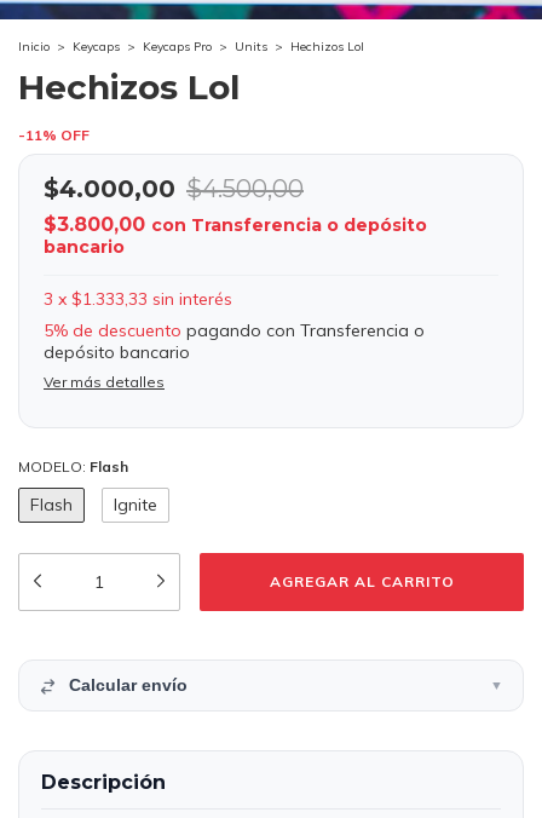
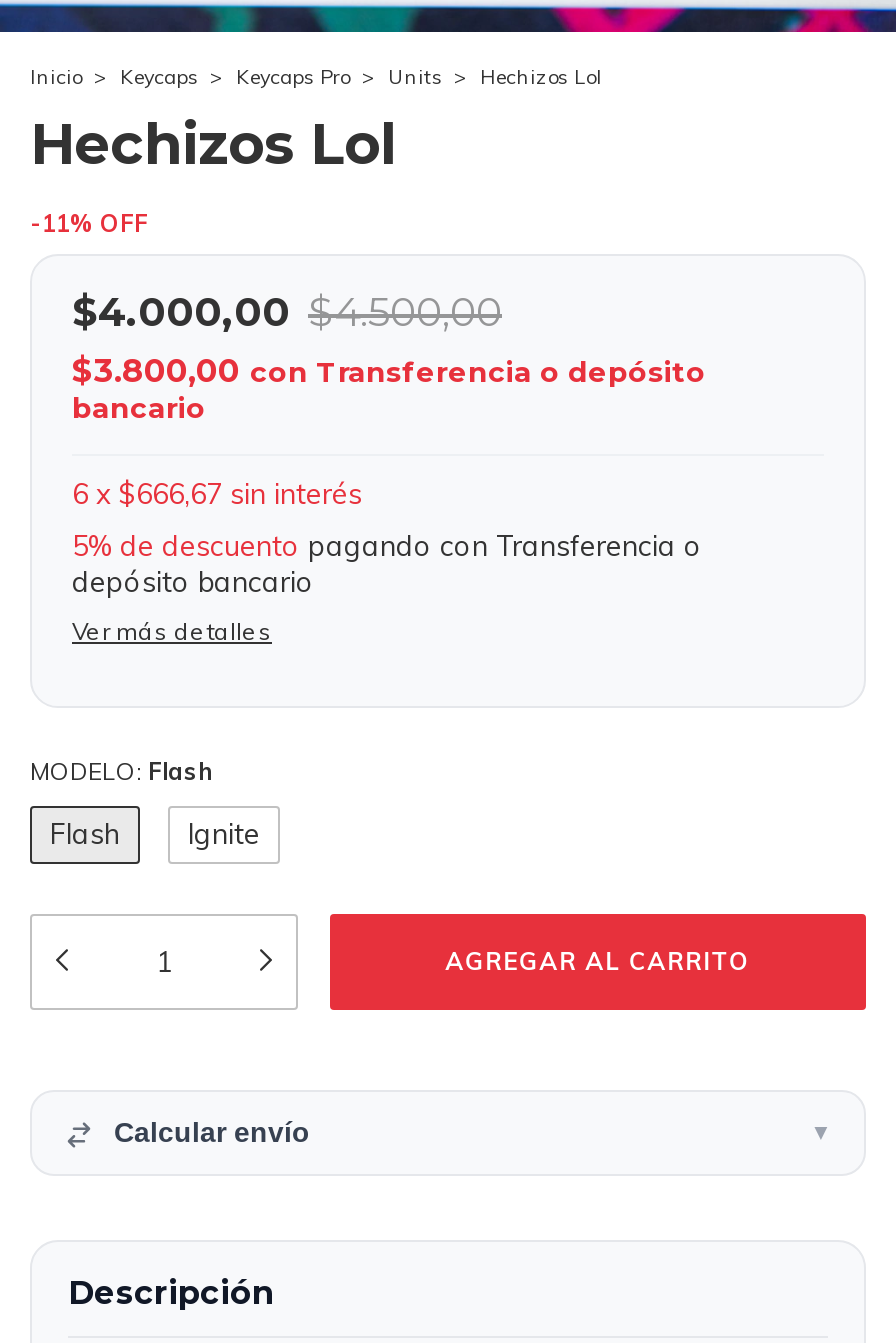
- 3 x $1.333,33 sin interés
+ 6 x $666,67 sin interés
